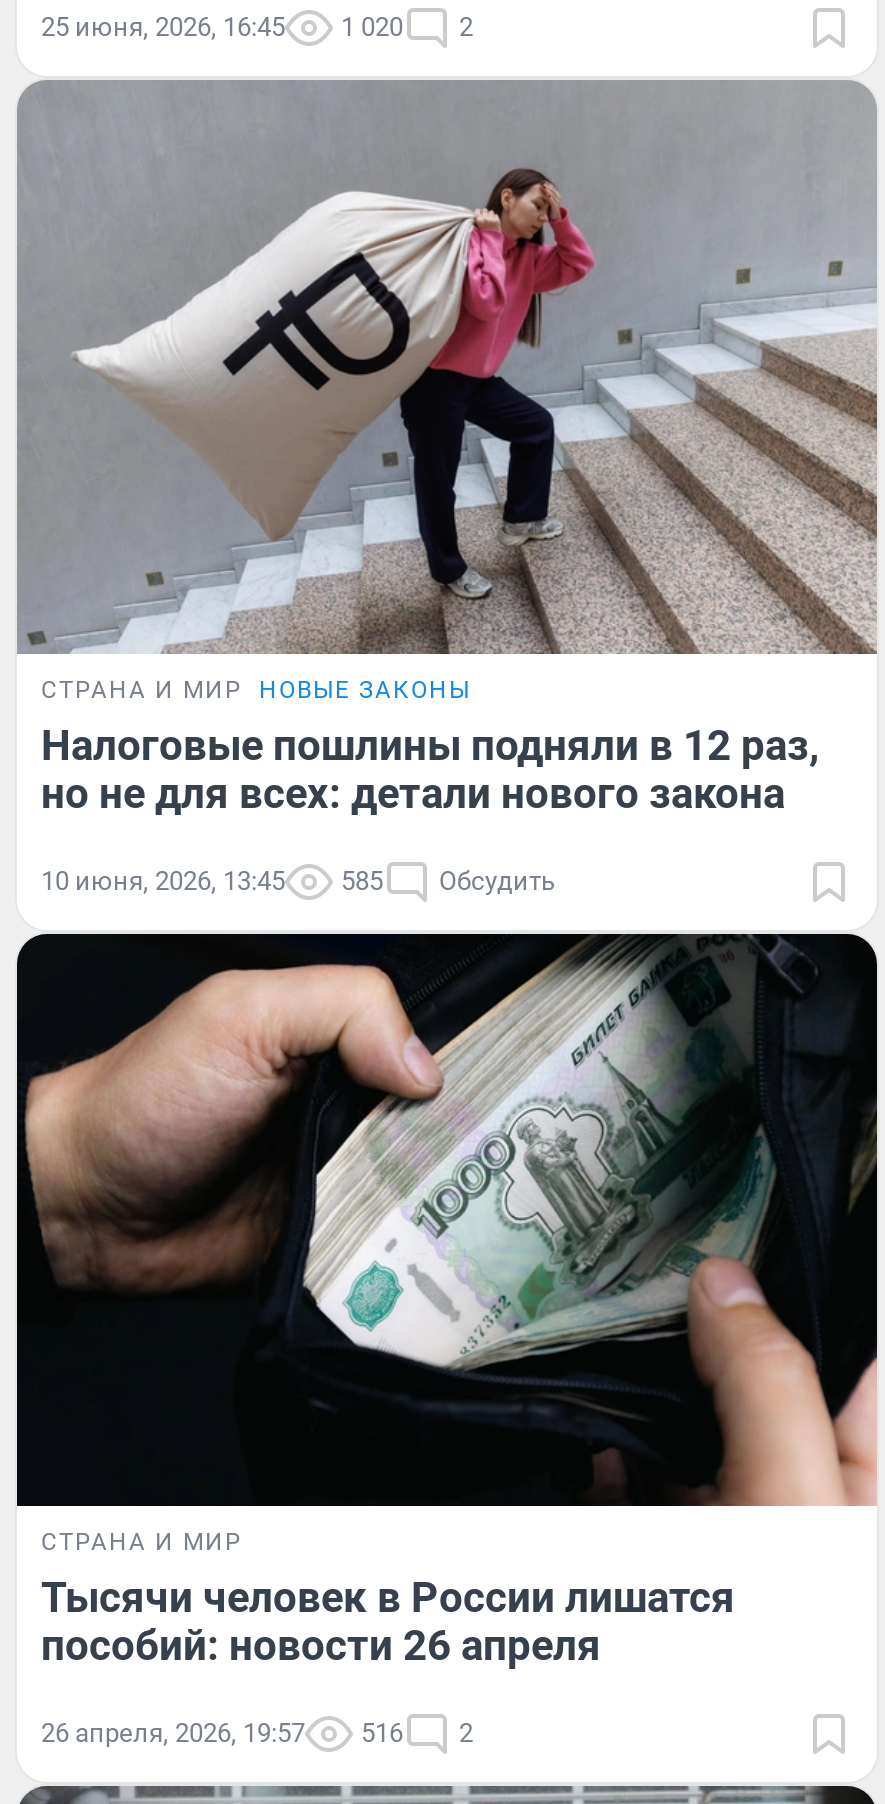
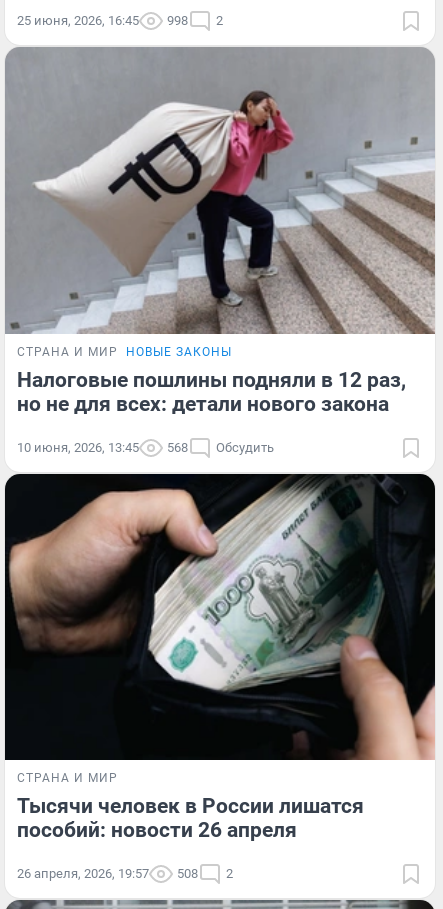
- 25 июня, 2026, 16:45 1 020 2
+ 25 июня, 2026, 16:45 998 2

- 10 июня, 2026, 13:45 585 Обсудить
+ 10 июня, 2026, 13:45 568 Обсудить

- 26 апреля, 2026, 19:57 516 2
+ 26 апреля, 2026, 19:57 508 2
